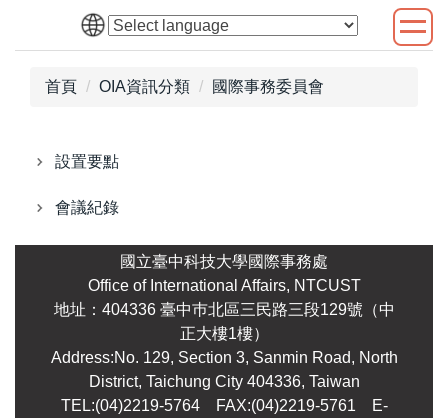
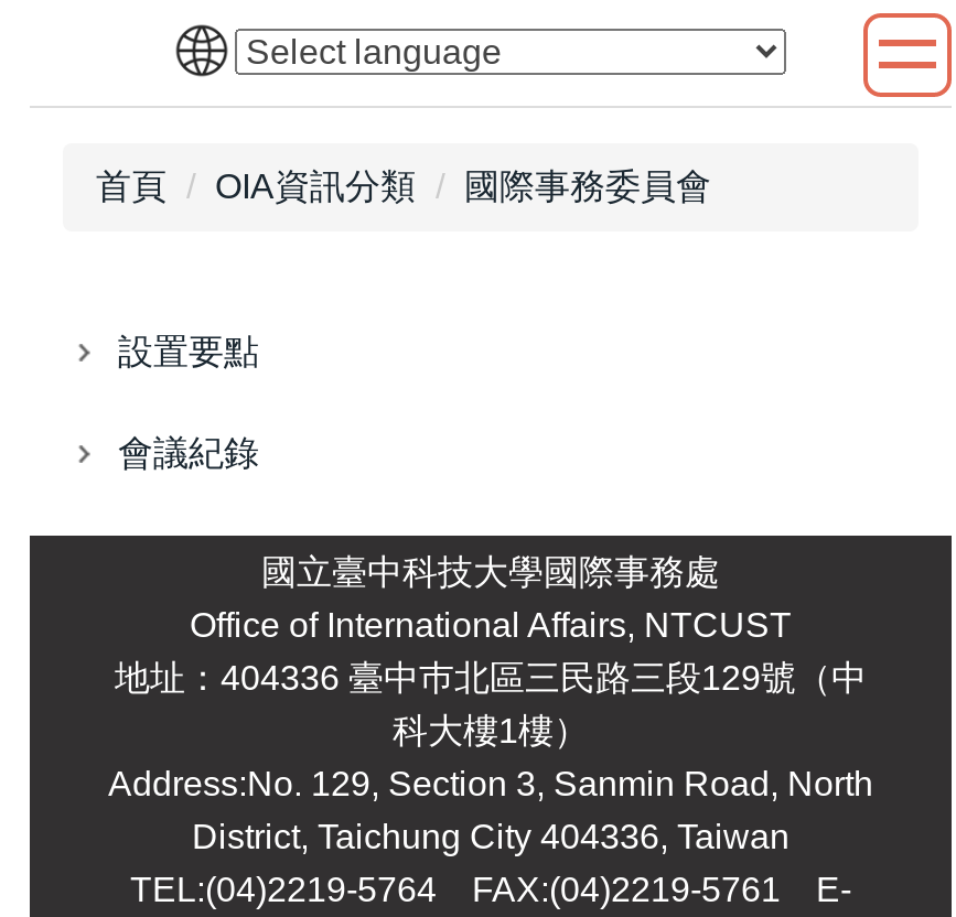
- 正大樓1樓）
+ 科大樓1樓）
